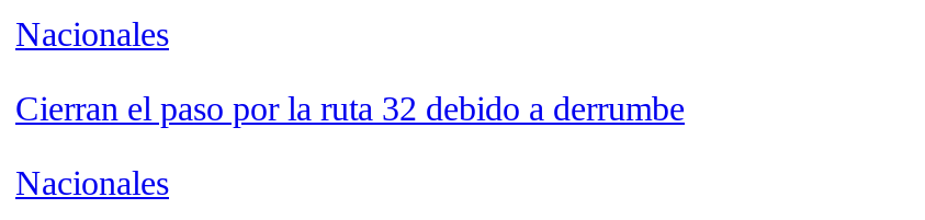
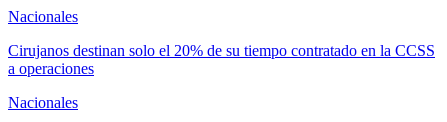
- Cierran el paso por la ruta 32 debido a derrumbe
+ Cirujanos destinan solo el 20% de su tiempo contratado en la CCSS
+ a operaciones
